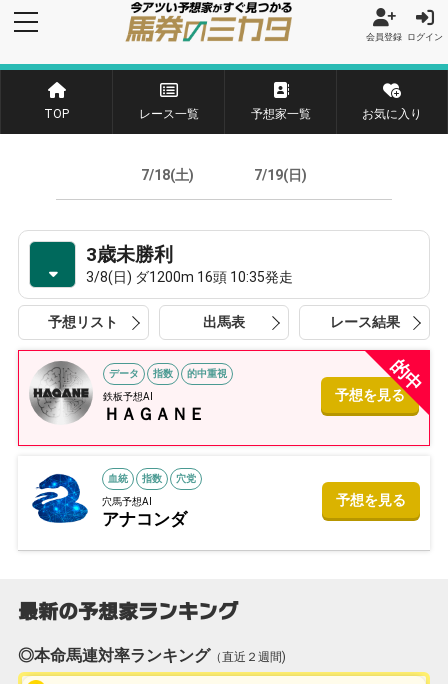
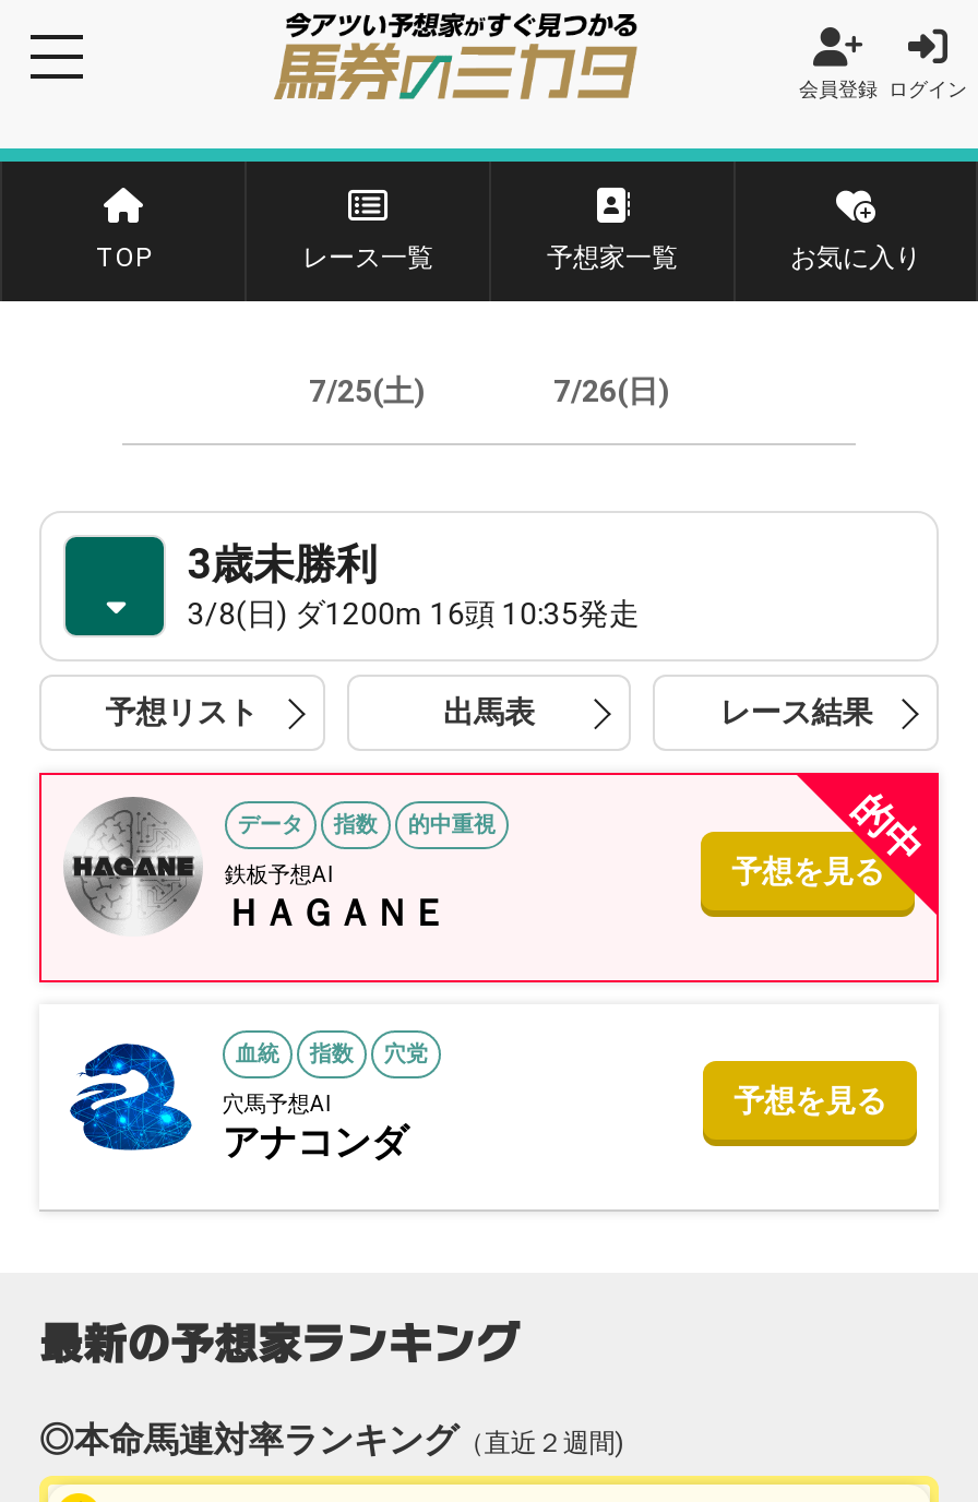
- 7/18(土)
+ 7/25(土)

- 7/19(日)
+ 7/26(日)
